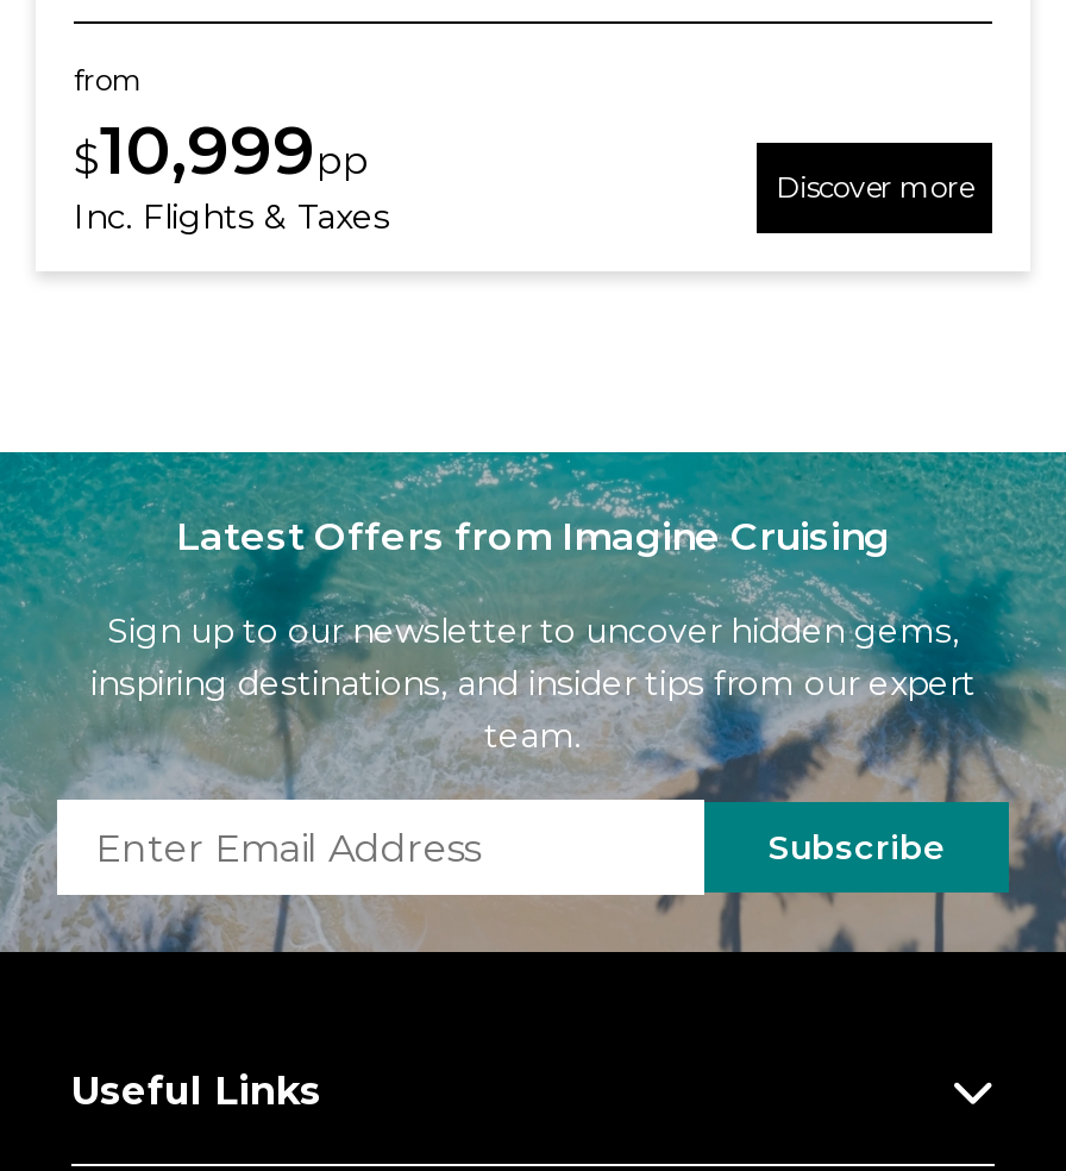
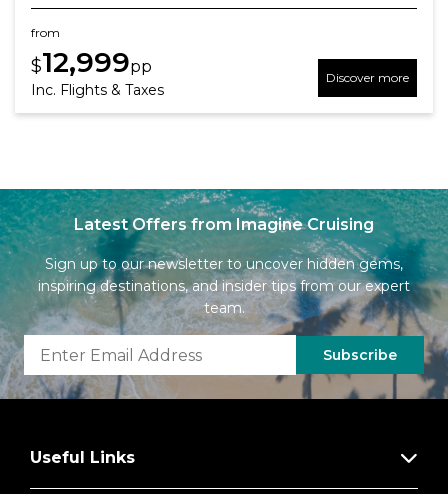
- $10,999pp
+ $12,999pp
